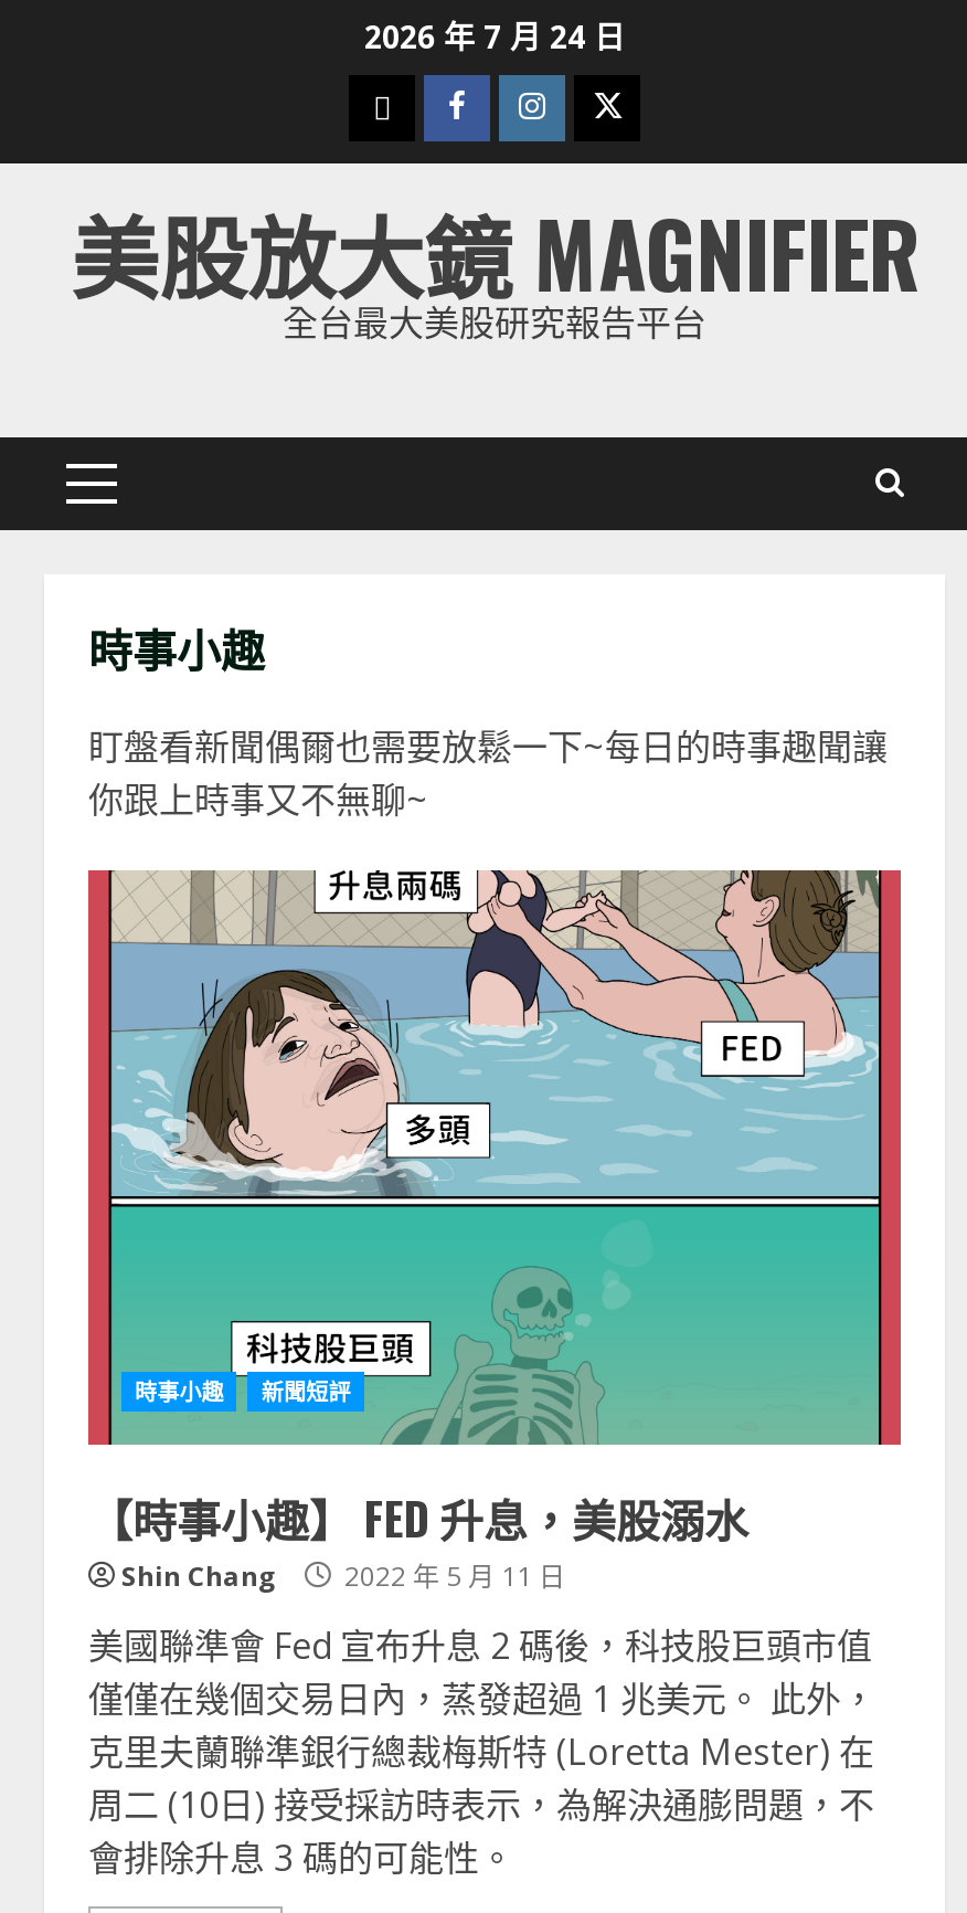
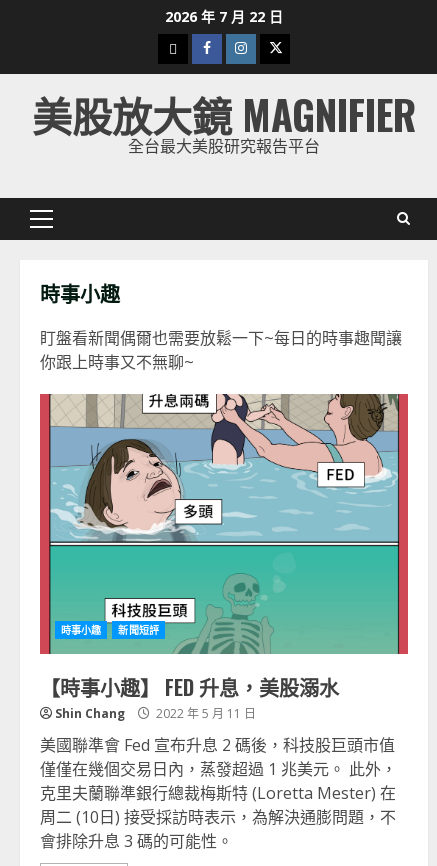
- 2026 年 7 月 24 日
+ 2026 年 7 月 22 日
